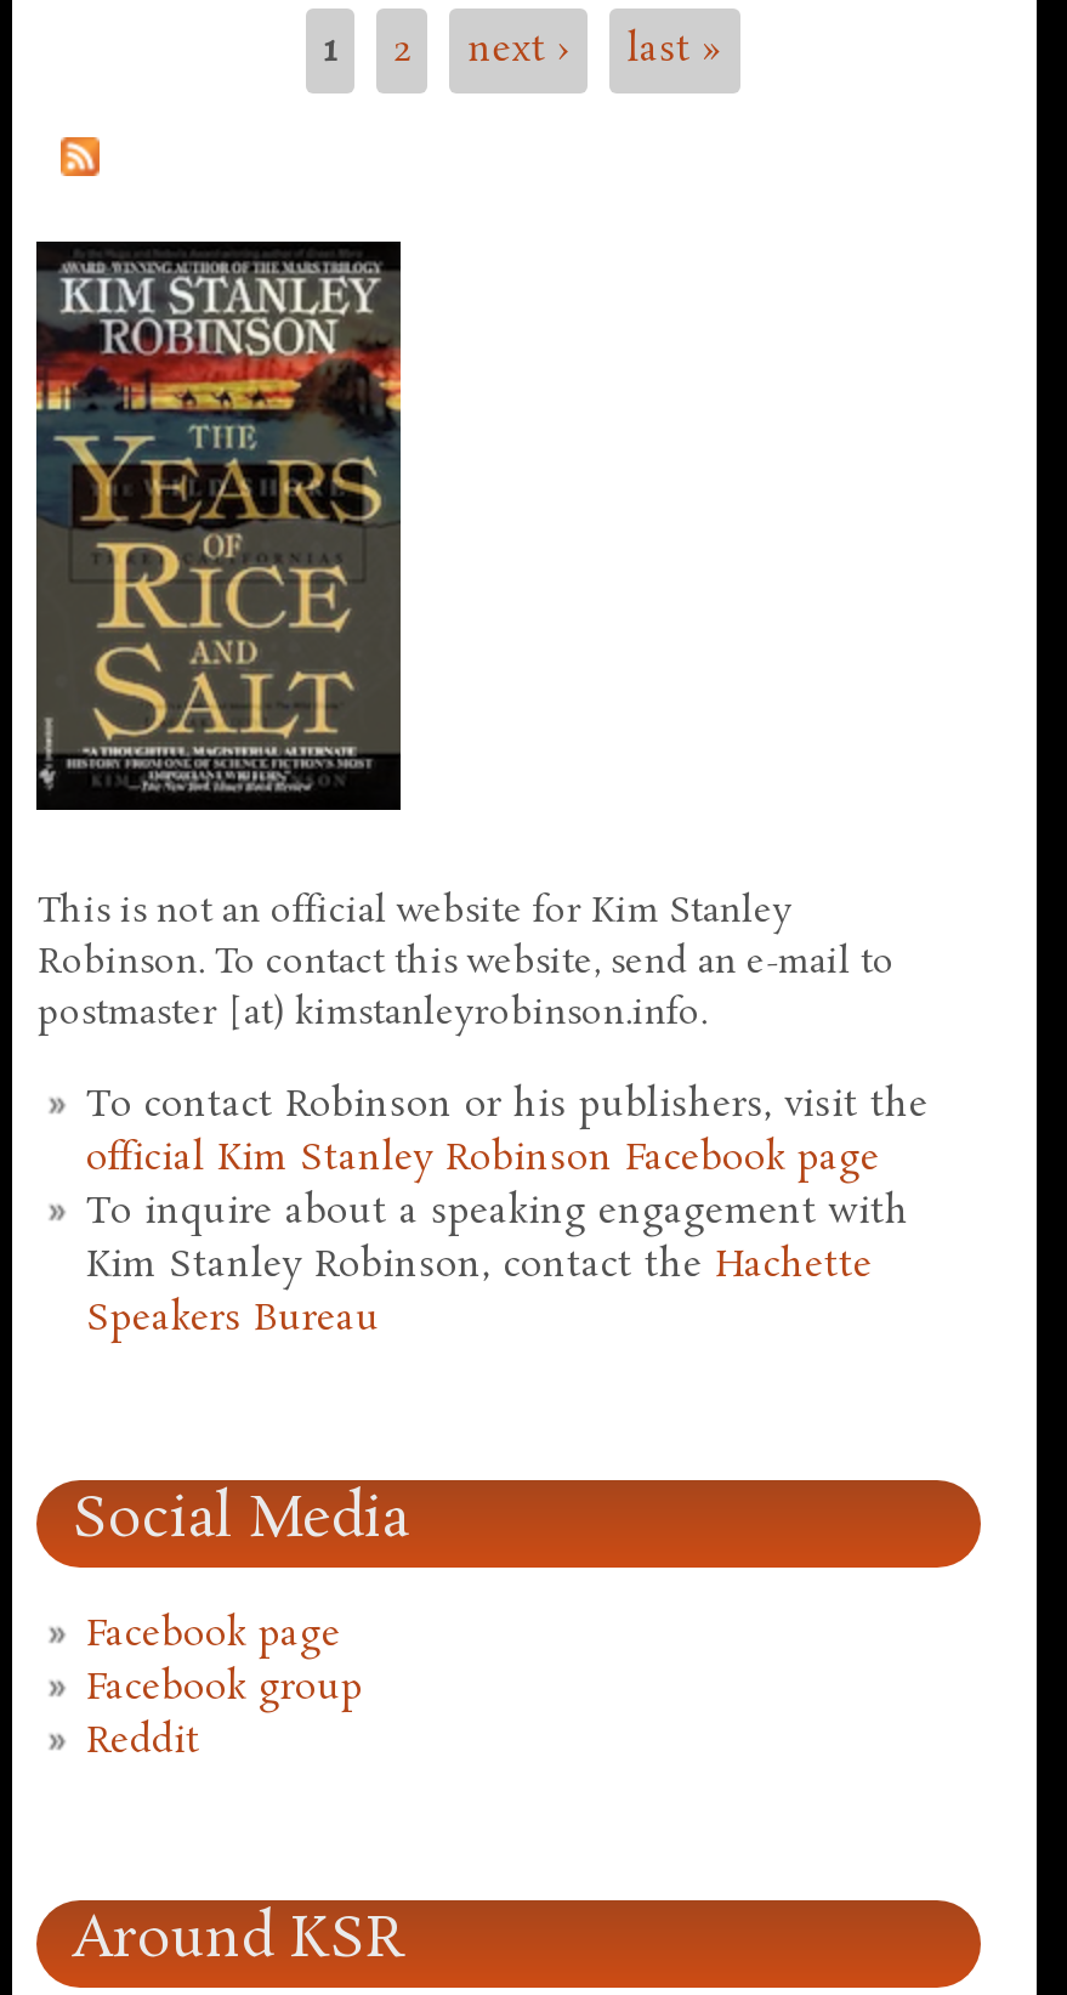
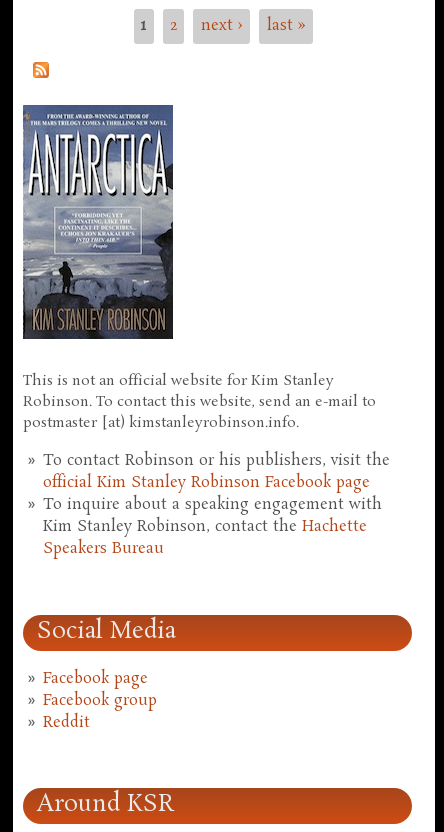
- [image]
+ [image]
